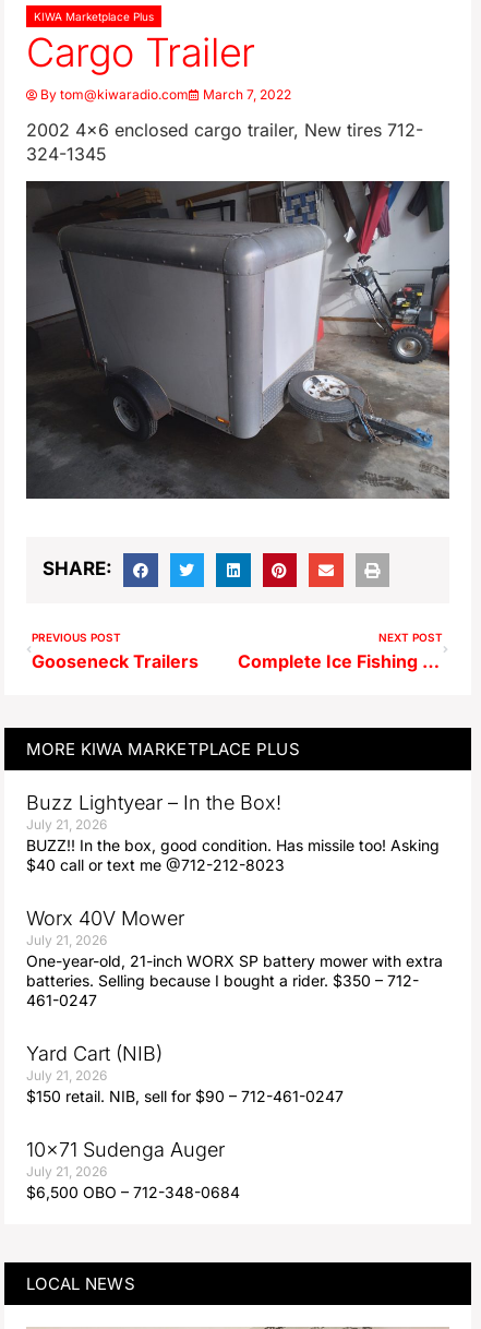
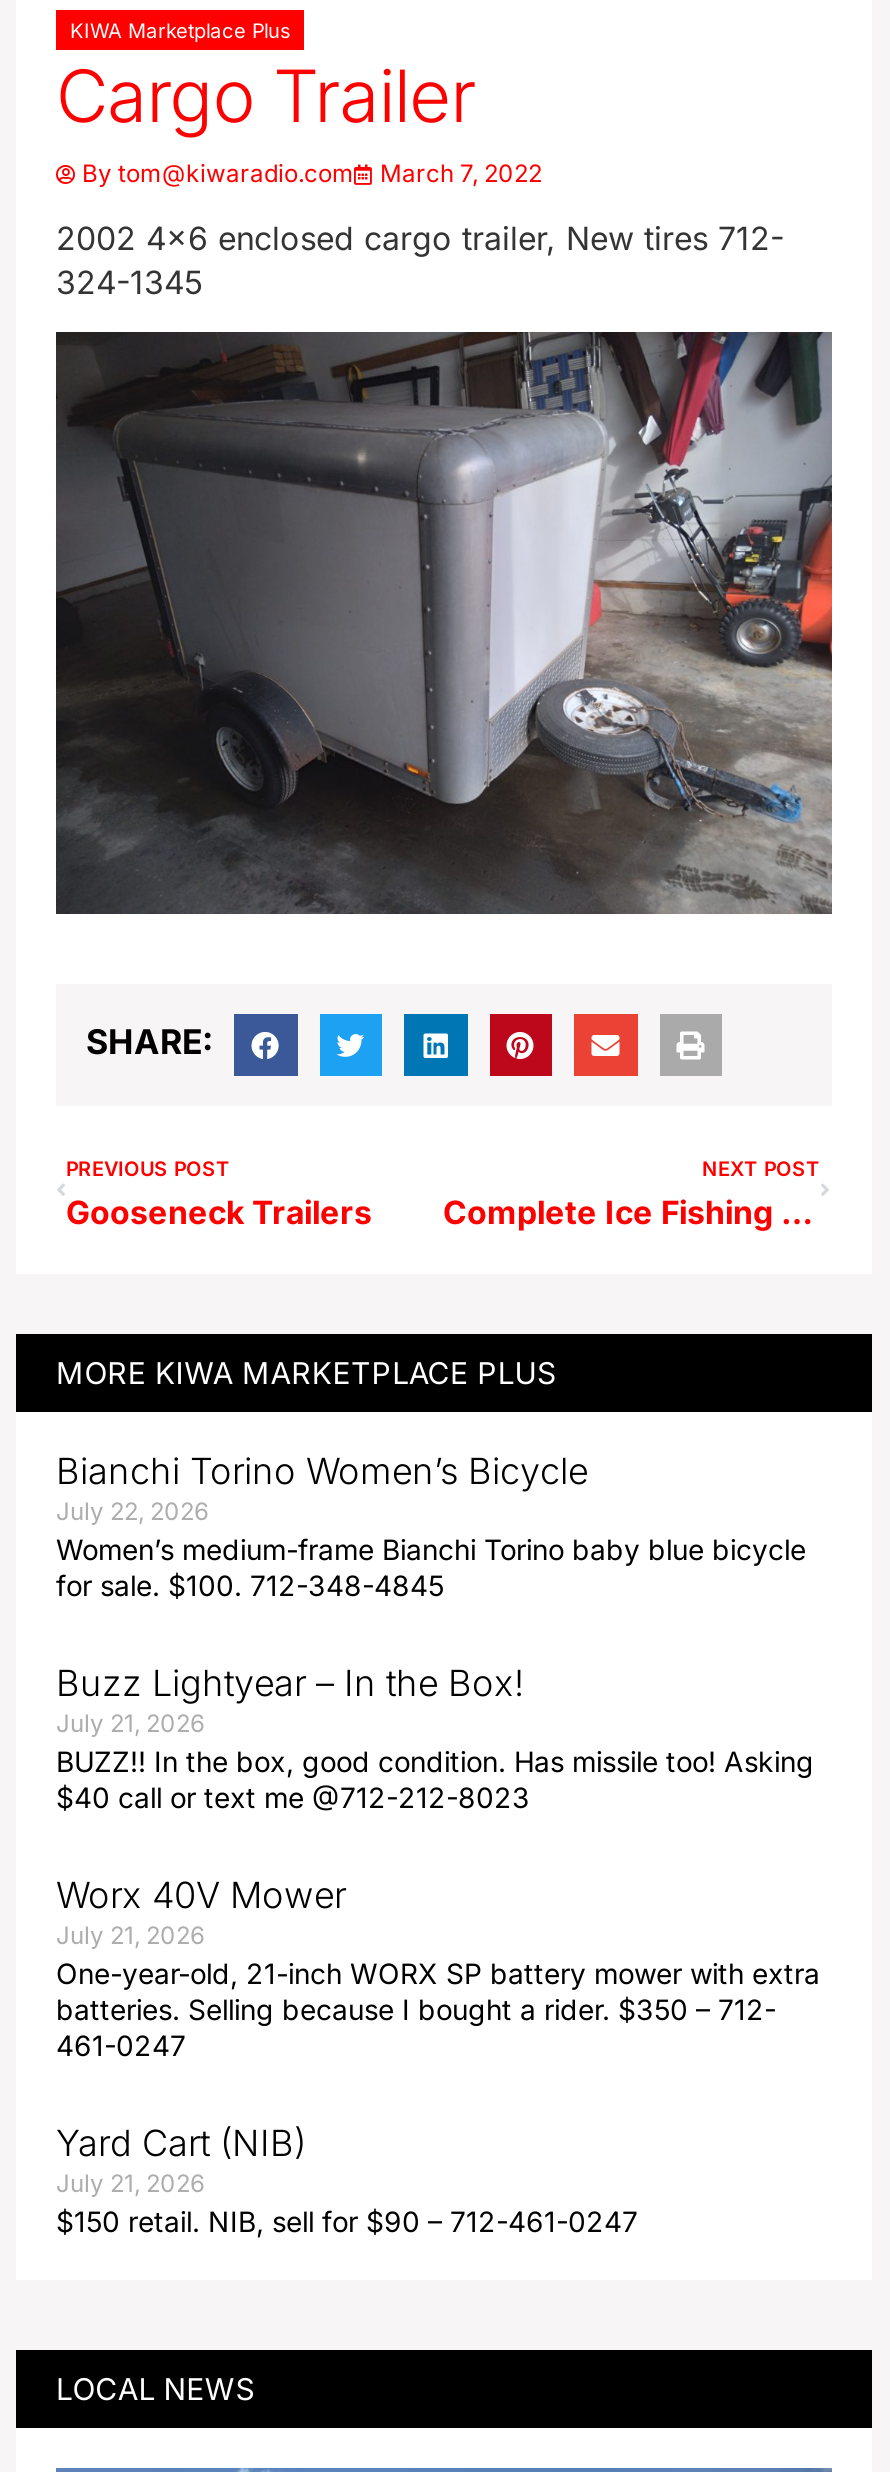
+ Bianchi Torino Women’s Bicycle
+ July 22, 2026
+ Women’s medium-frame Bianchi Torino baby blue bicycle
+ for sale. $100. 712-348-4845

moved down: Buzz Lightyear – In the Box! | July 21, 2026 | BUZZ!! In the box, good condition. Has missile too! Asking | ... | July 21, 2026 | $150 retail. NIB, sell for $90 – 712-461-0247

- 10×71 Sudenga Auger
- July 21, 2026
- $6,500 OBO – 712-348-0684
